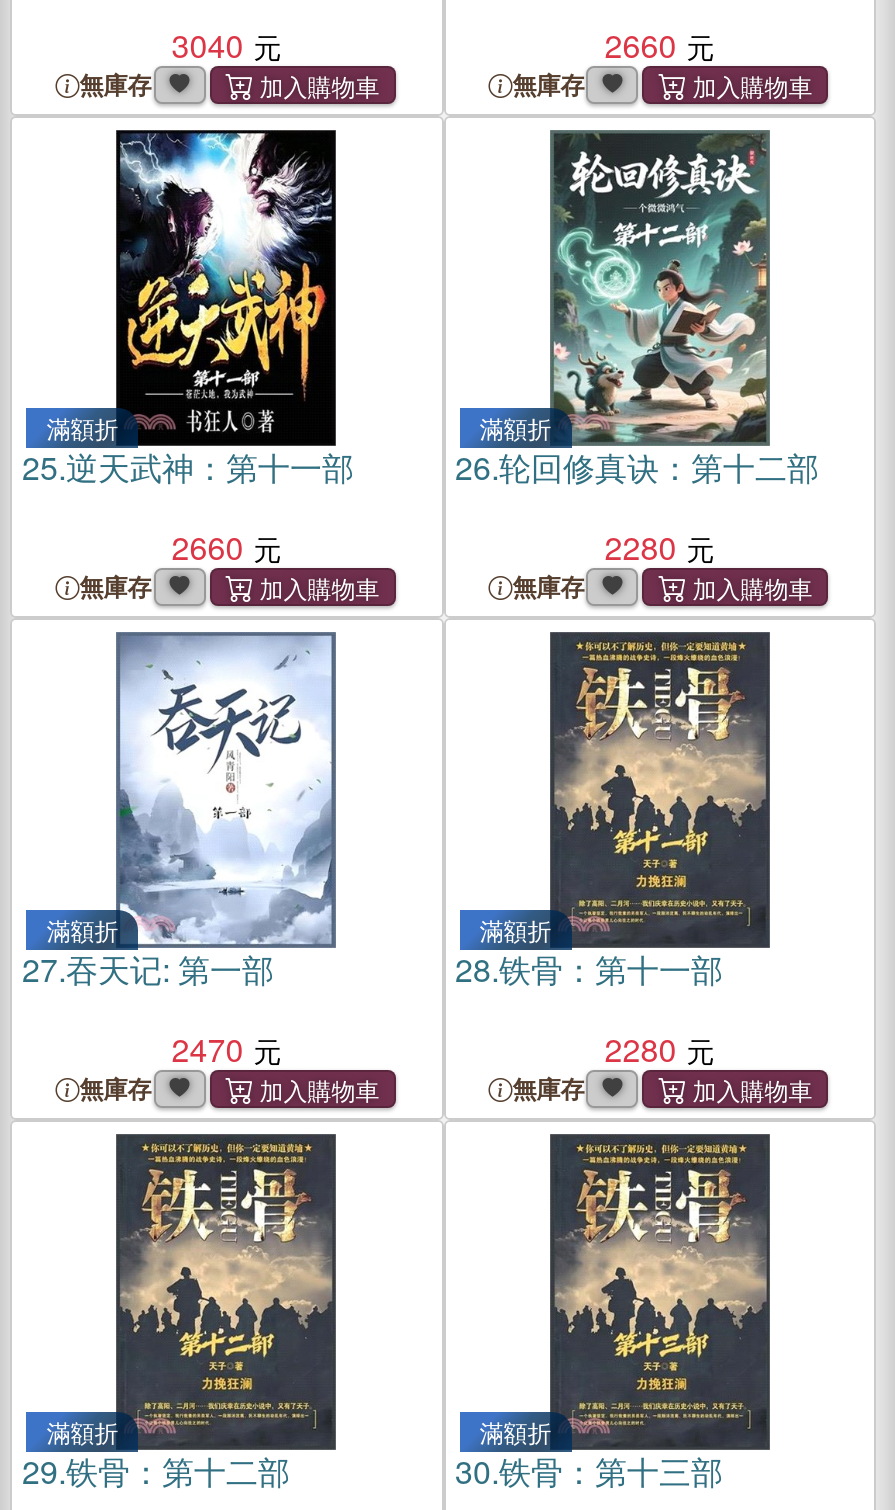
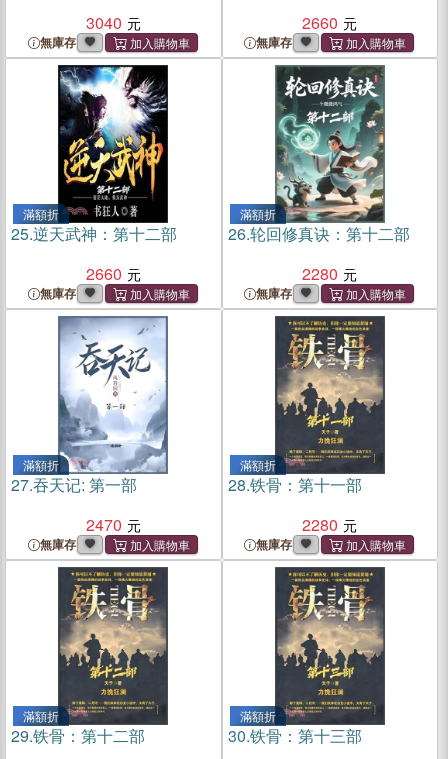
- 25.逆天武神：第十一部
+ 25.逆天武神：第十二部
